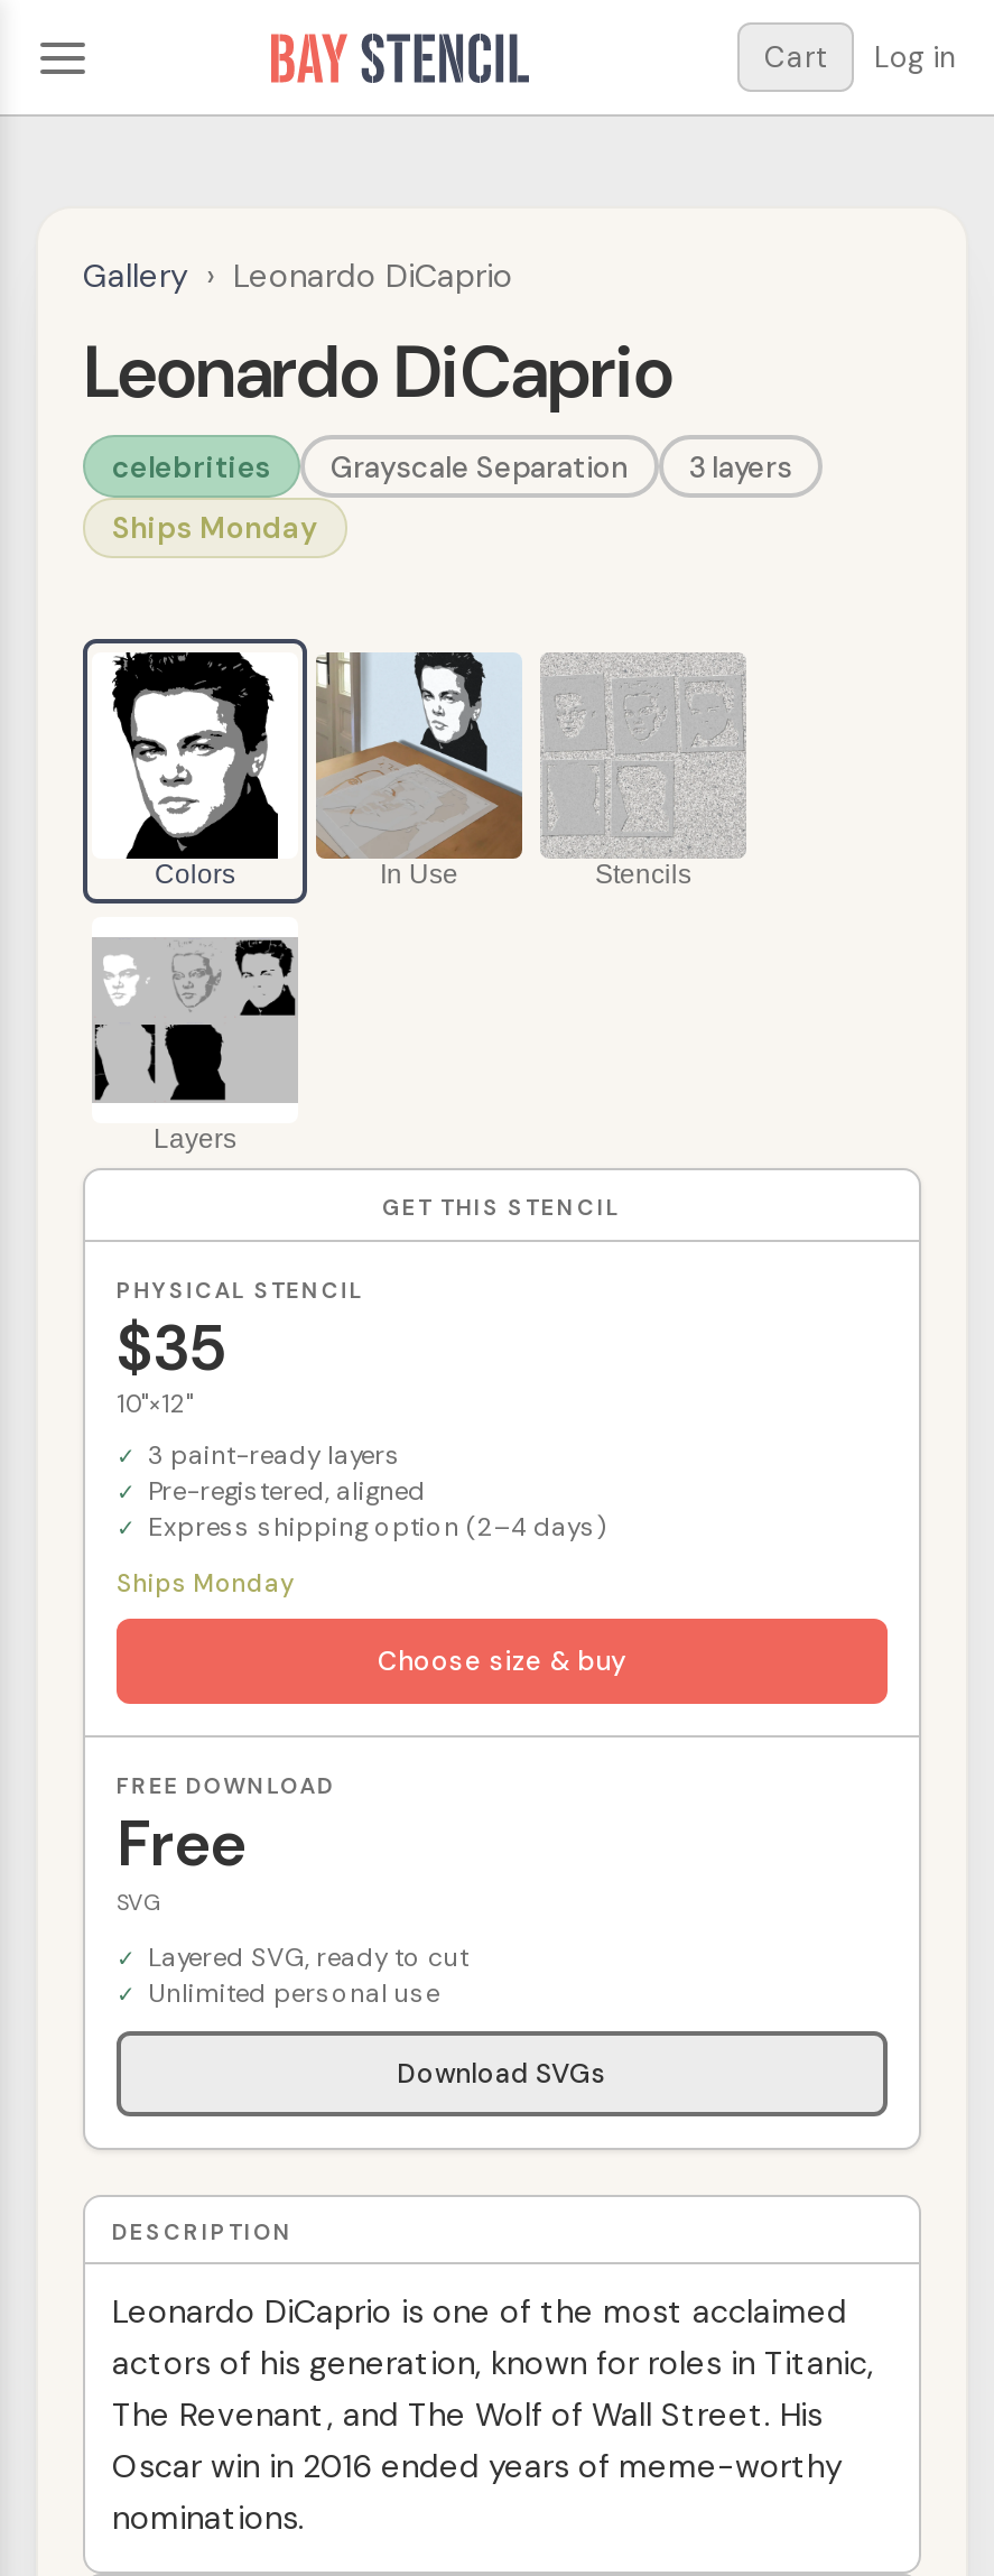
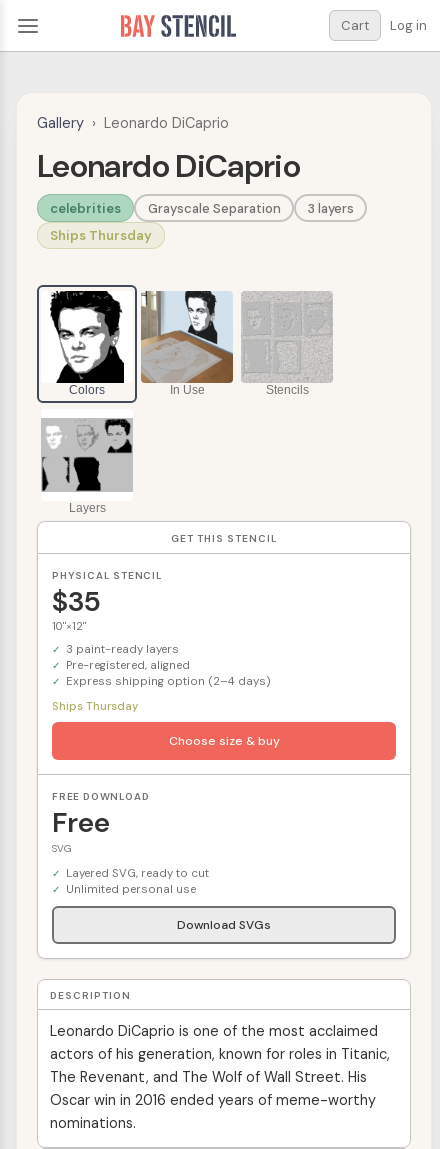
- Ships Monday
+ Ships Thursday

- Ships Monday
+ Ships Thursday
